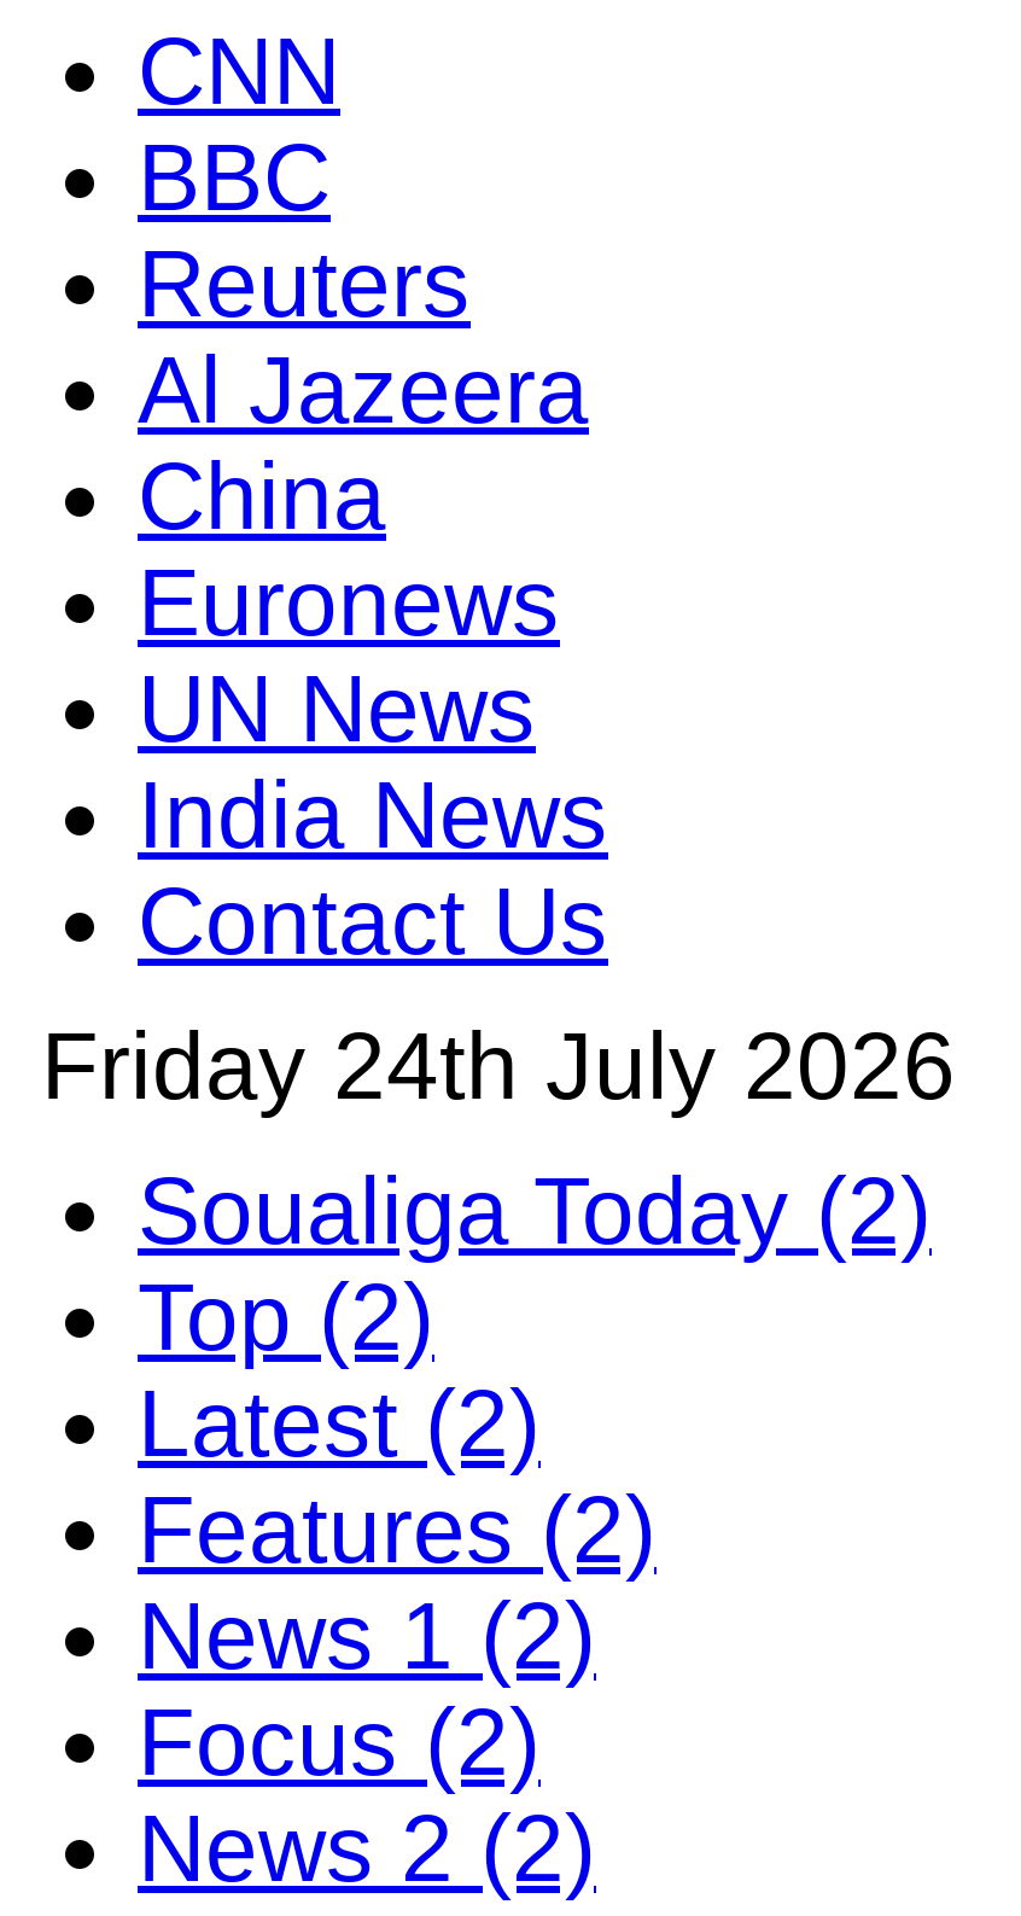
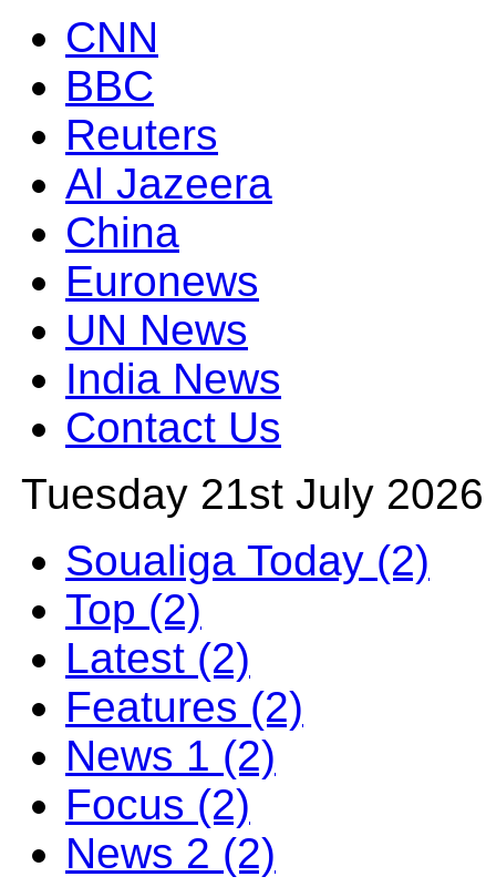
- Friday 24th July 2026
+ Tuesday 21st July 2026
